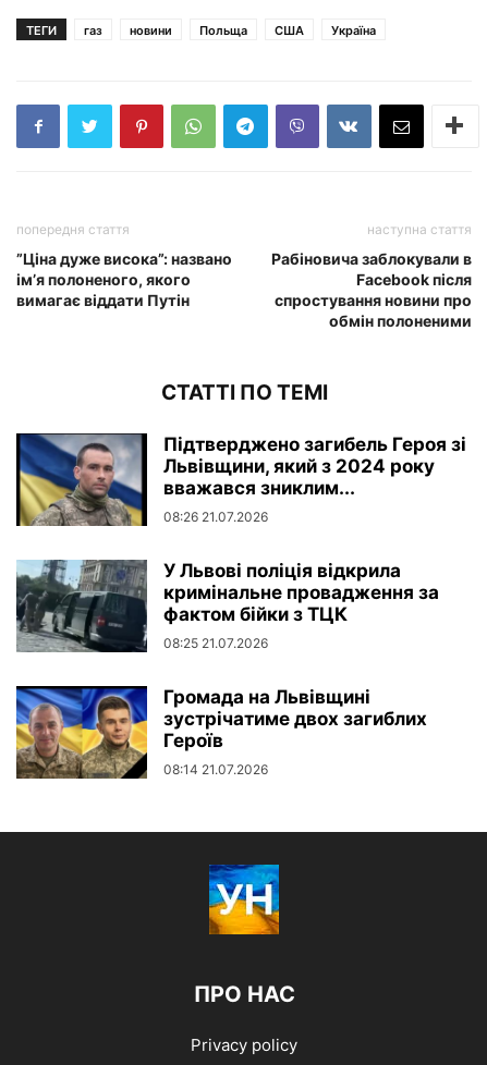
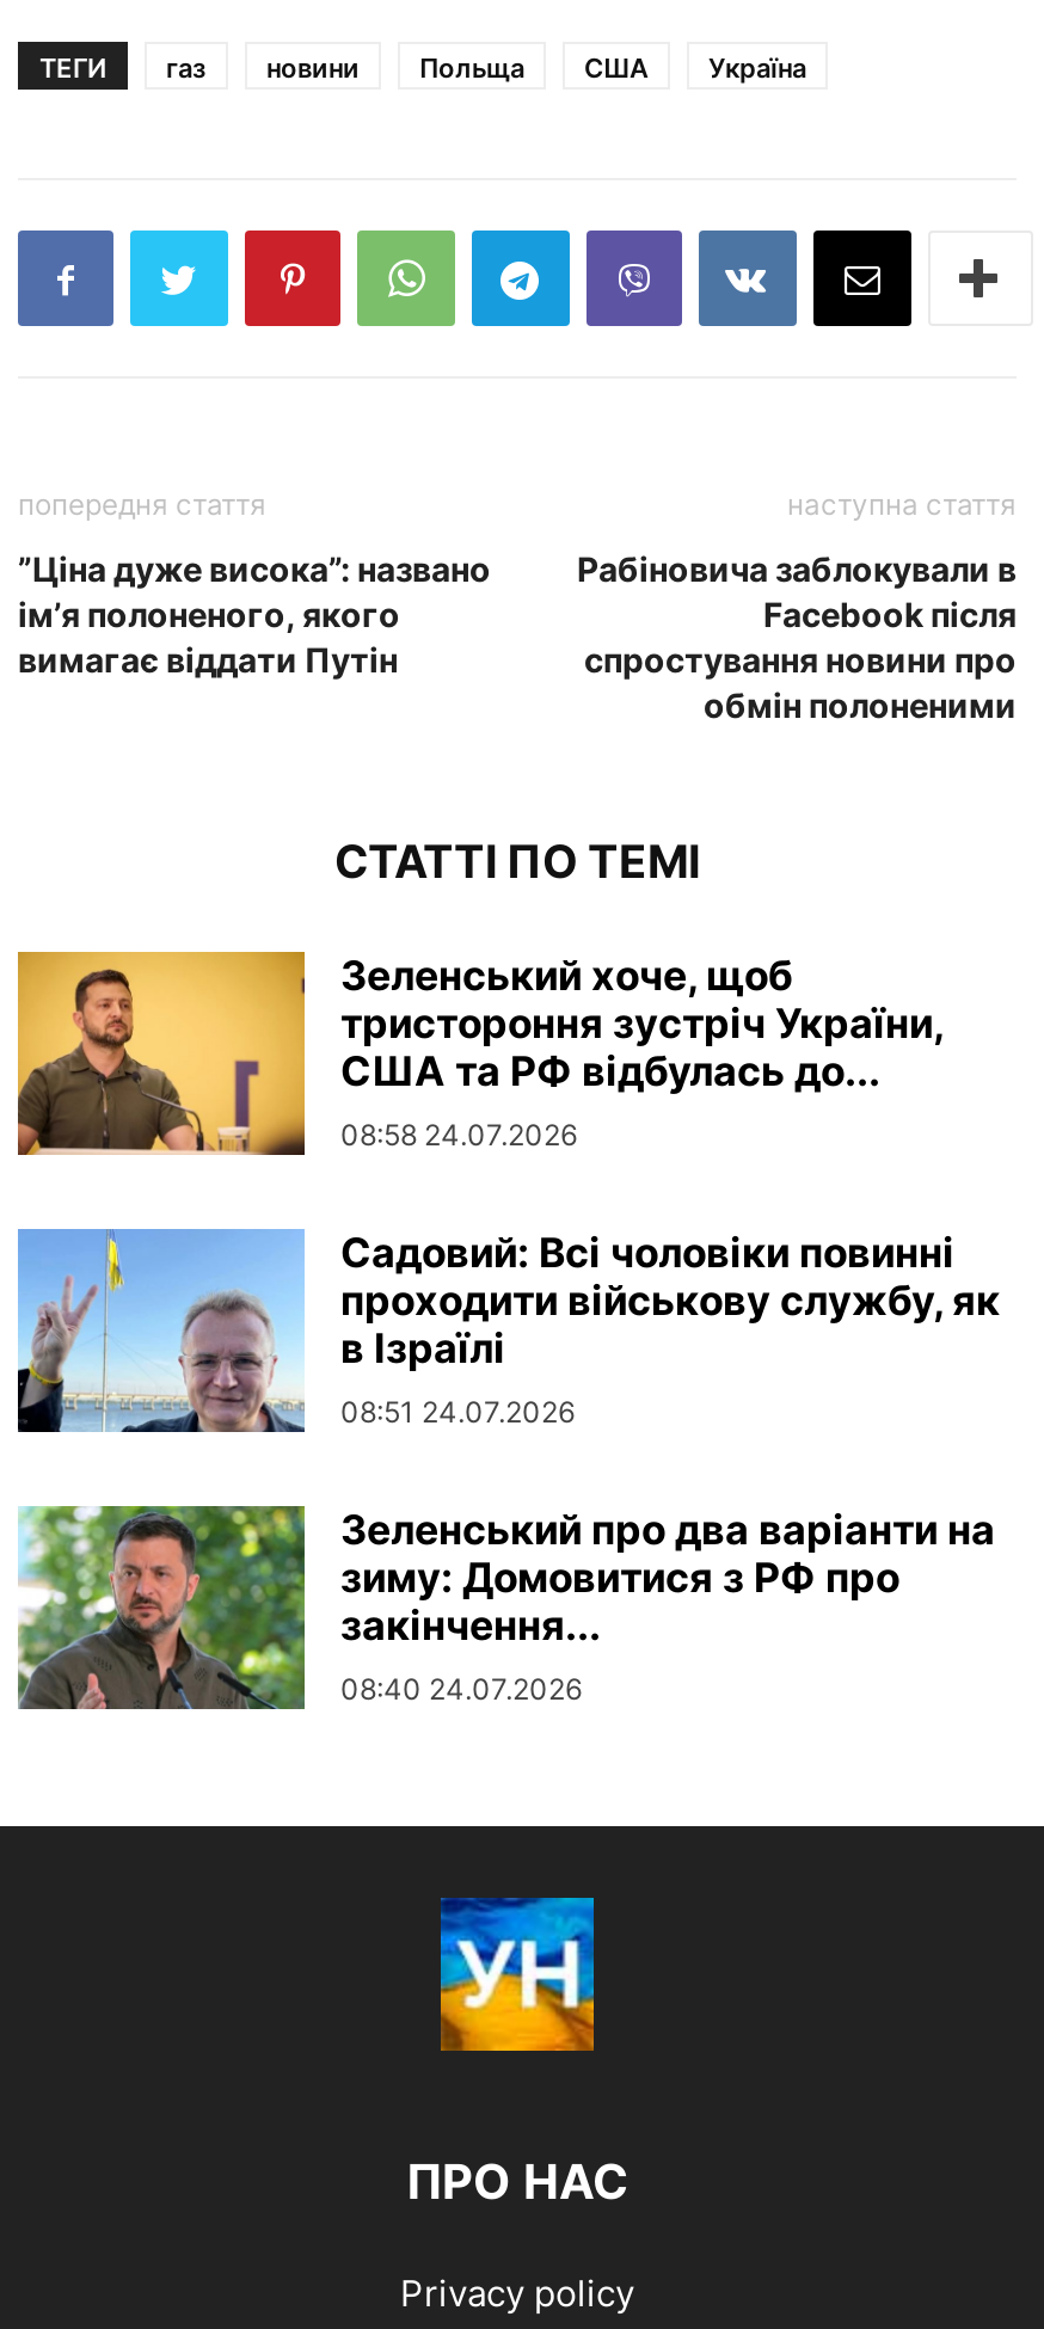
- [image]
- Підтверджено загибель Героя зі
- Львівщини, який з 2024 року
- вважався зниклим...
- 08:26 21.07.2026
+ [image]
+ Зеленський хоче, щоб
+ тристороння зустріч України,
+ США та РФ відбулась до...
+ 08:58 24.07.2026

- [image]
- У Львові поліція відкрила
- кримінальне провадження за
- фактом бійки з ТЦК
- 08:25 21.07.2026
+ [image]
+ Садовий: Всі чоловіки повинні
+ проходити військову службу, як
+ в Ізраїлі
+ 08:51 24.07.2026

- [image]
- Громада на Львівщині
- зустрічатиме двох загиблих
- Героїв
- 08:14 21.07.2026
+ [image]
+ Зеленський про два варіанти на
+ зиму: Домовитися з РФ про
+ закінчення...
+ 08:40 24.07.2026
